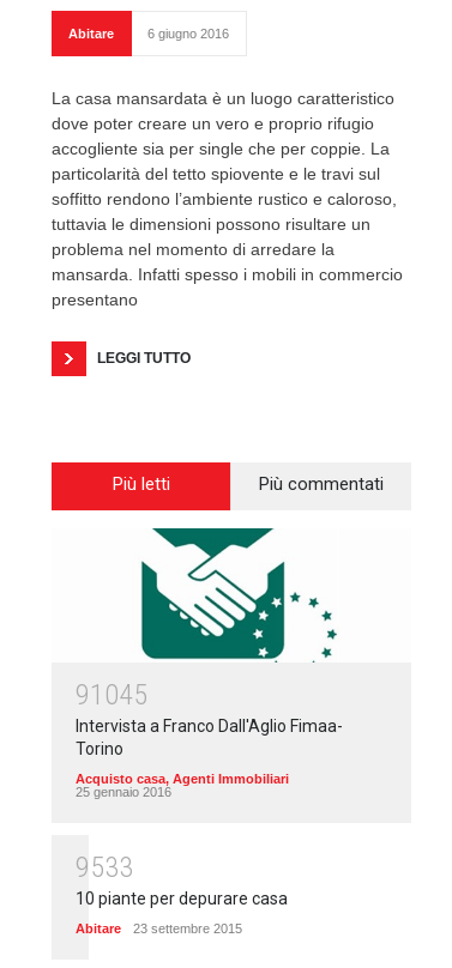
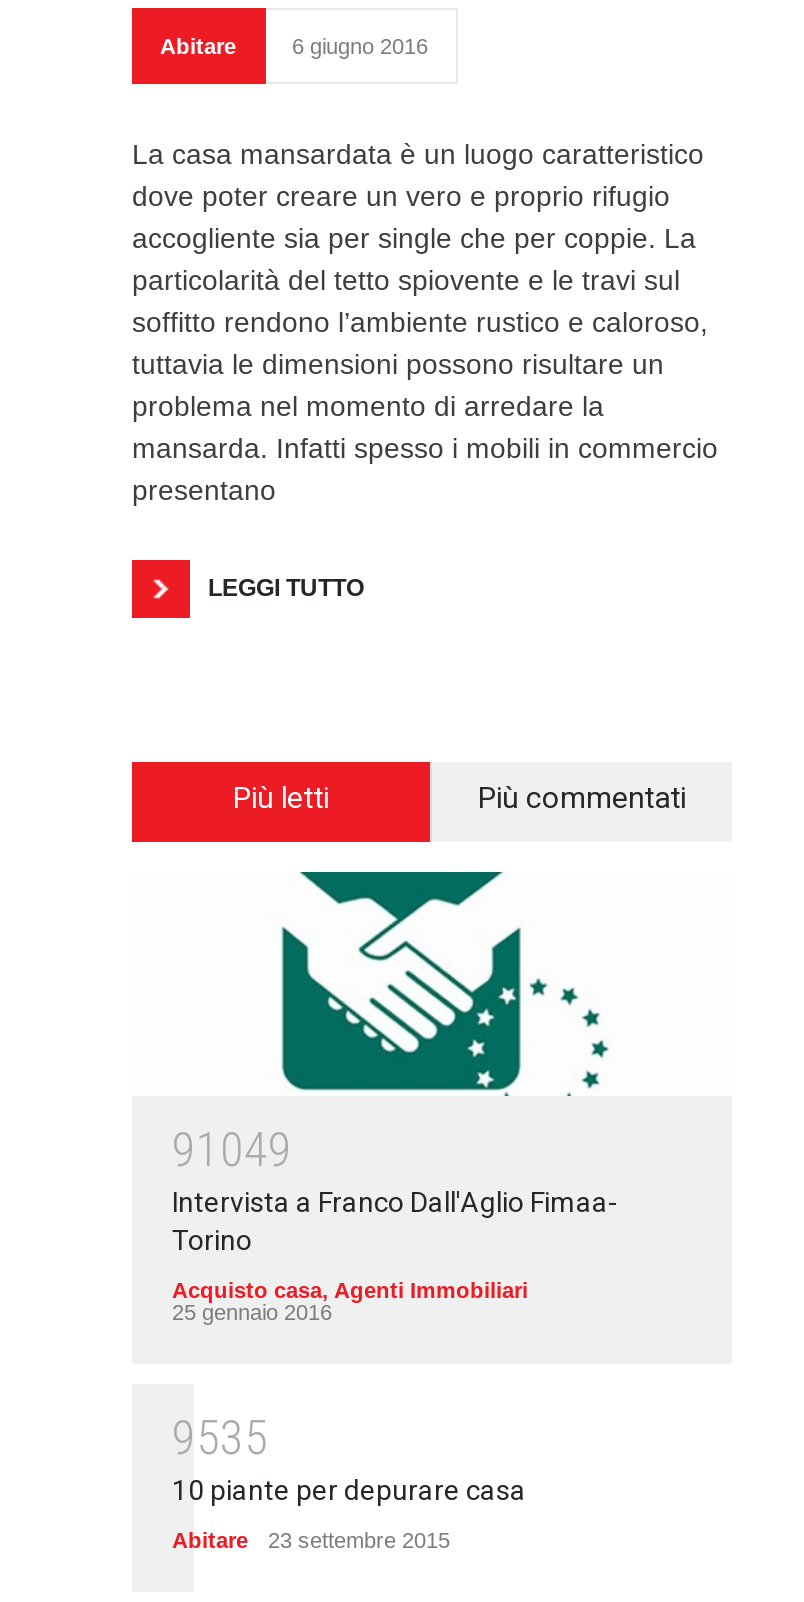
- 91045
+ 91049

- 9533
+ 9535
